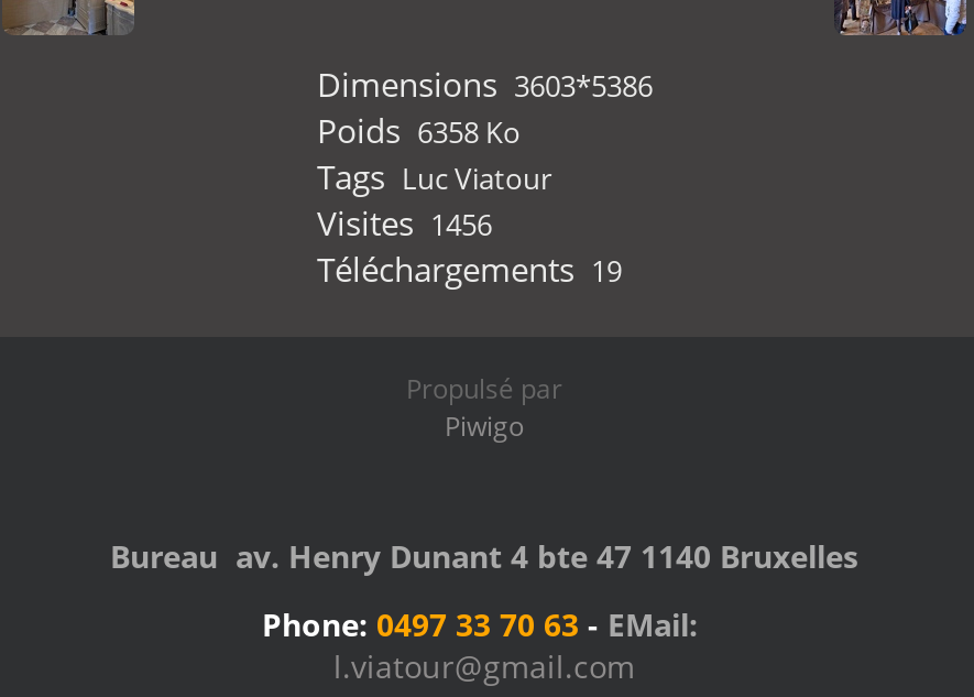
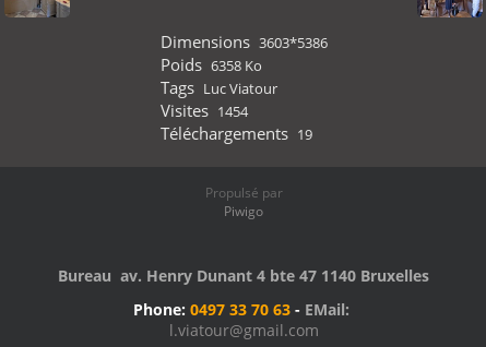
- Visites 1456
+ Visites 1454
